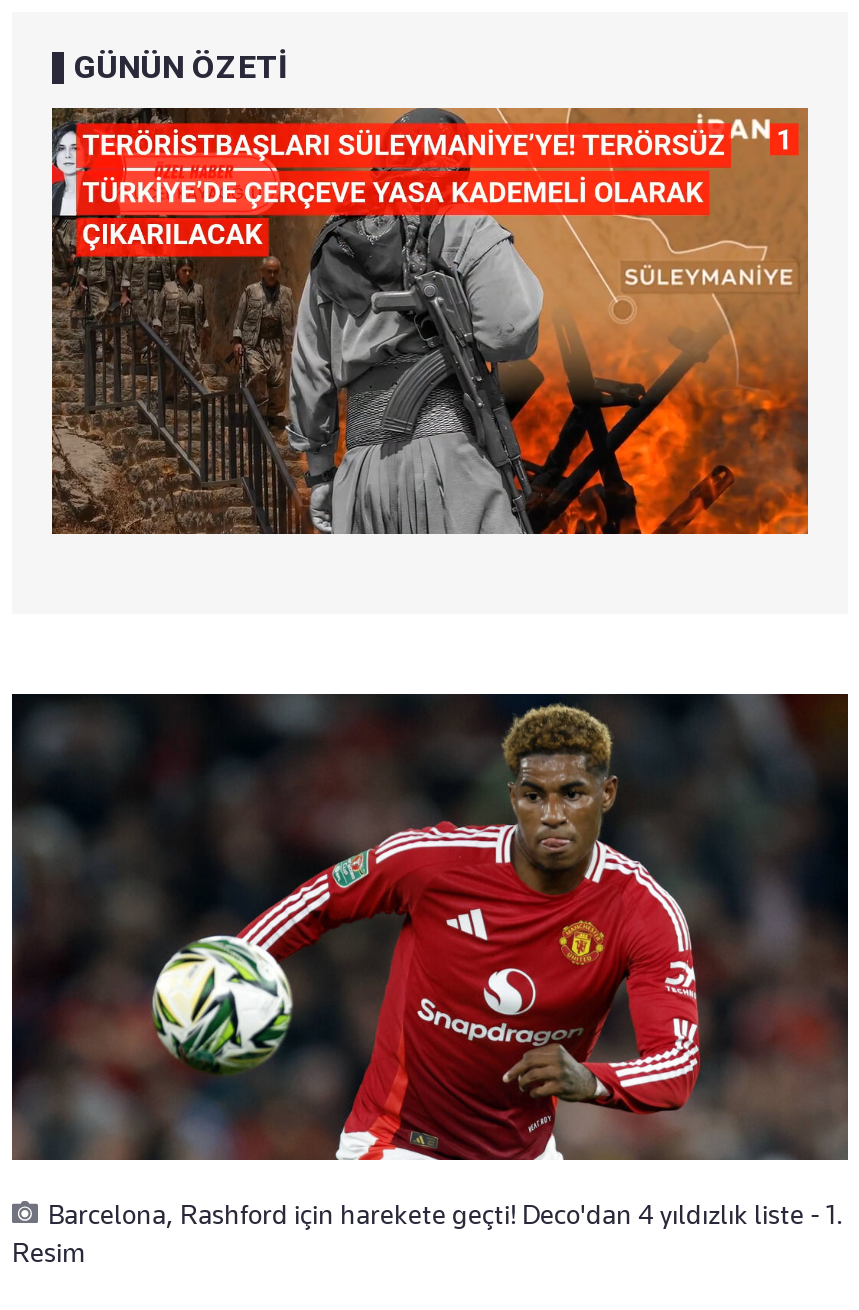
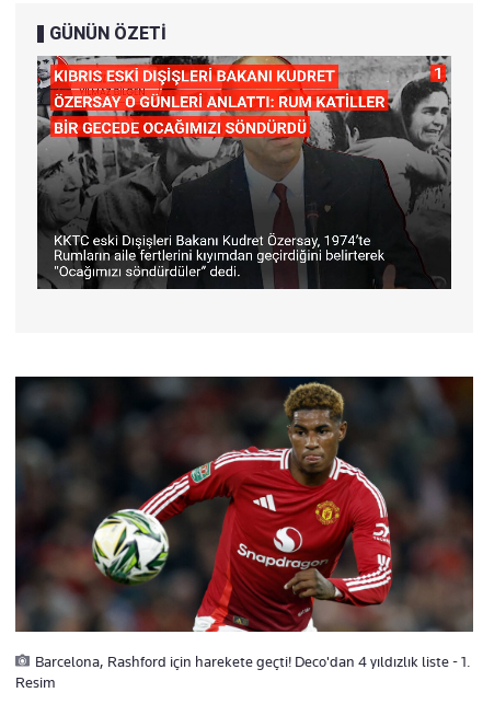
- [image]
+ [image]
